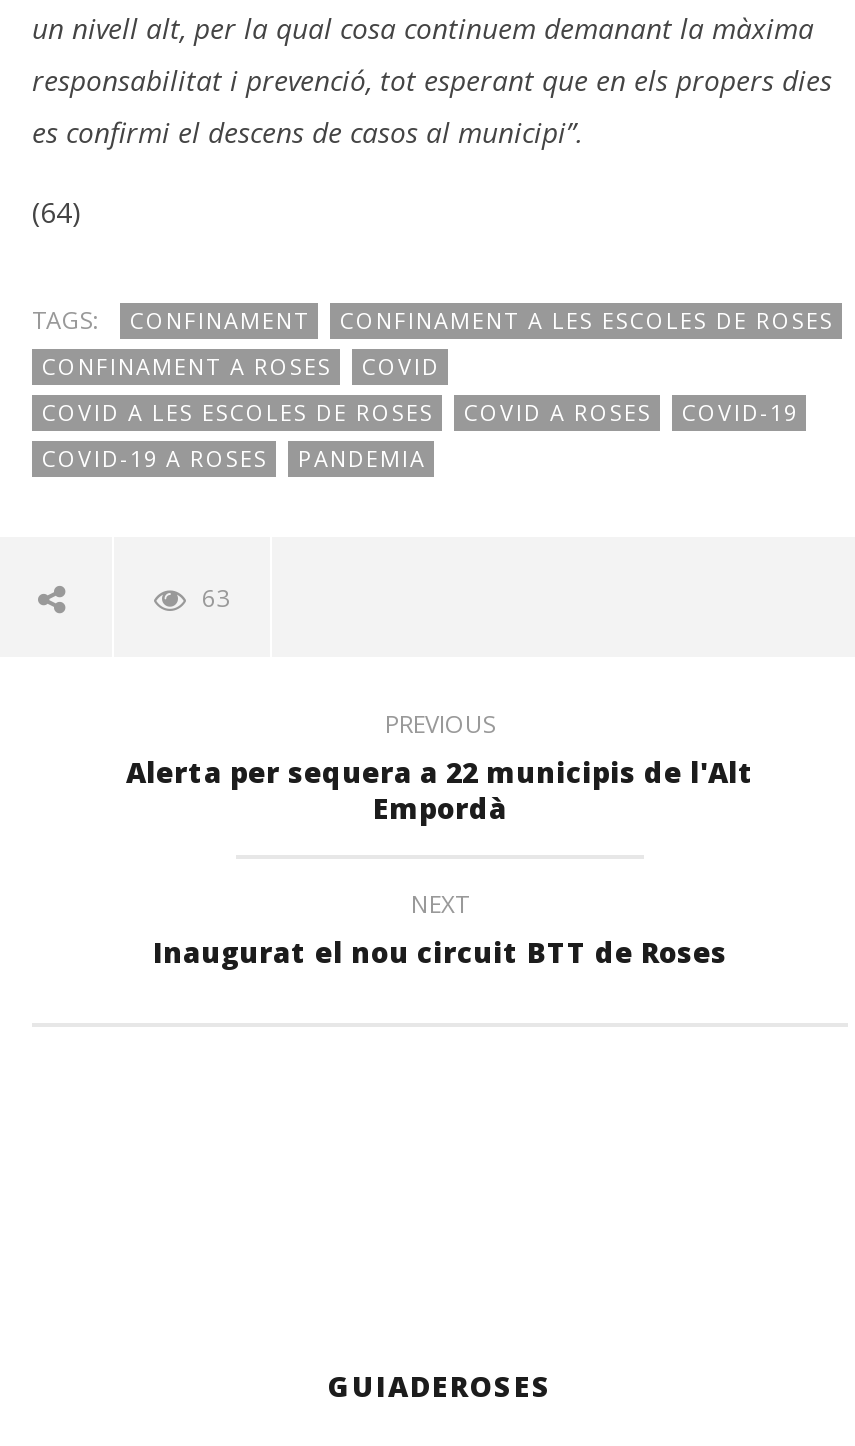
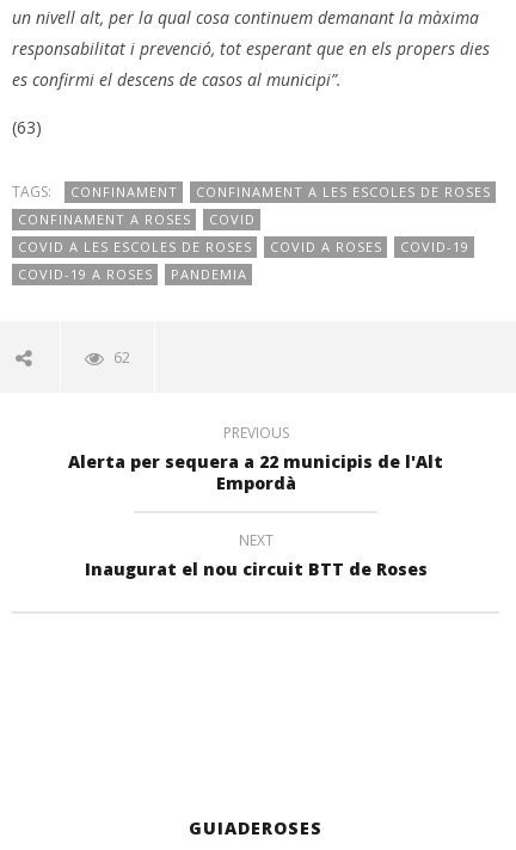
- (64)
+ (63)

- 63
+ 62
